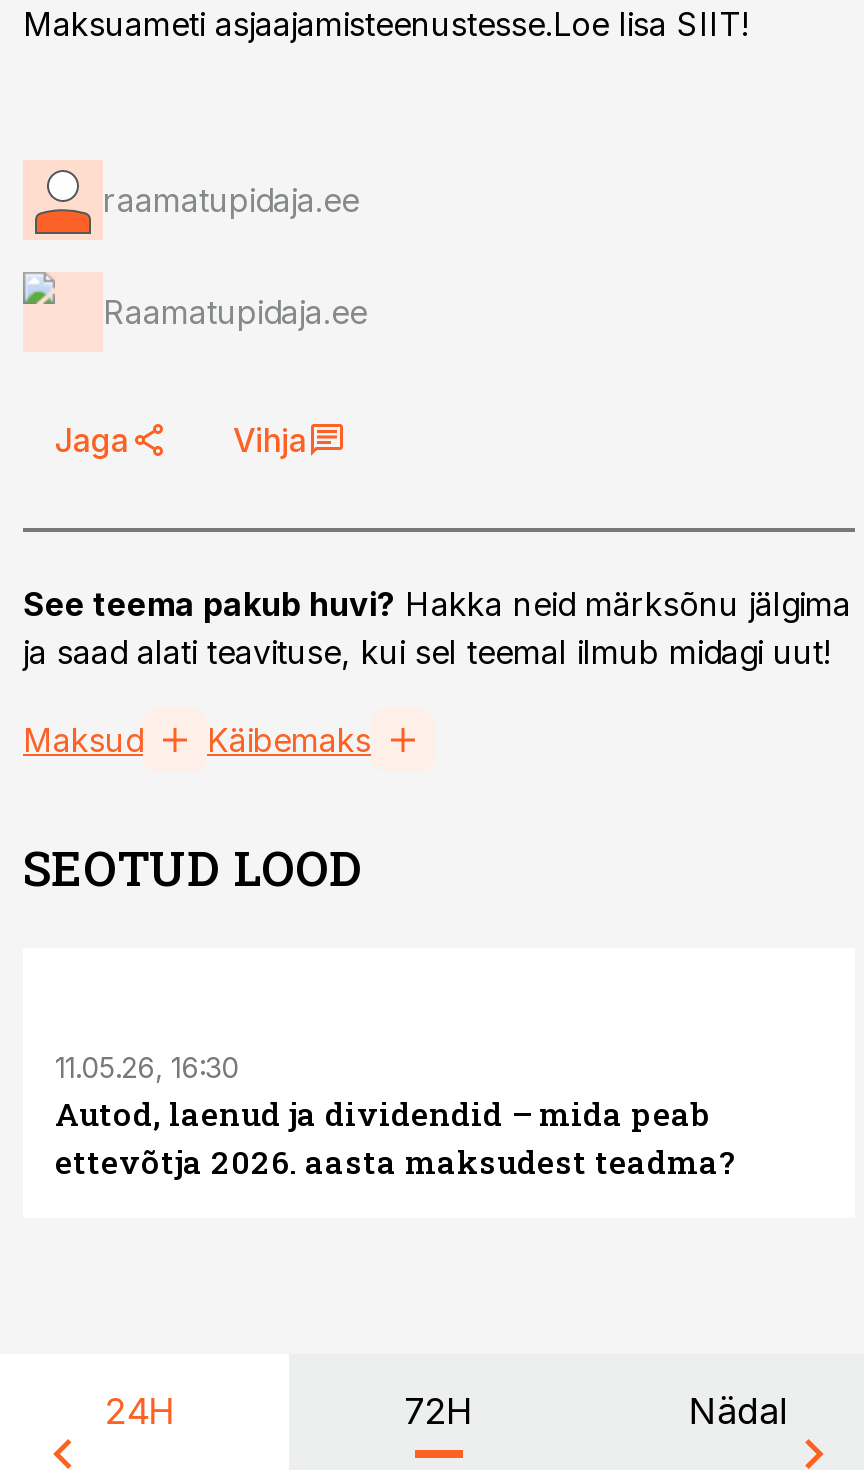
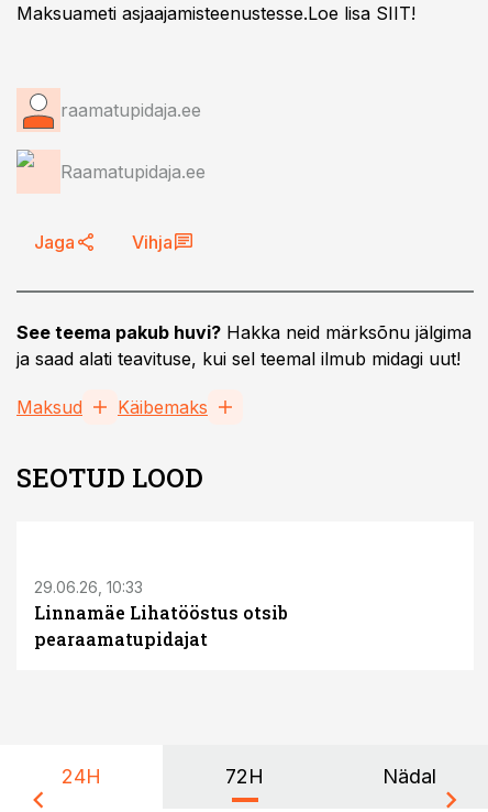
- 11.05.26, 16:30
- Autod, laenud ja dividendid – mida peab
- ettevõtja 2026. aasta maksudest teadma?
+ 29.06.26, 10:33
+ Linnamäe Lihatööstus otsib
+ pearaamatupidajat
